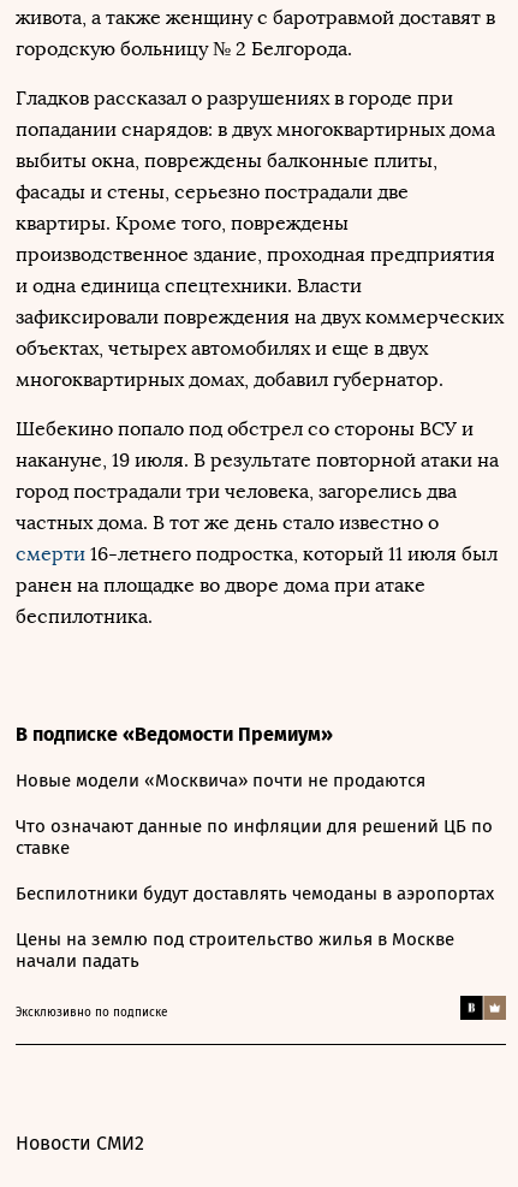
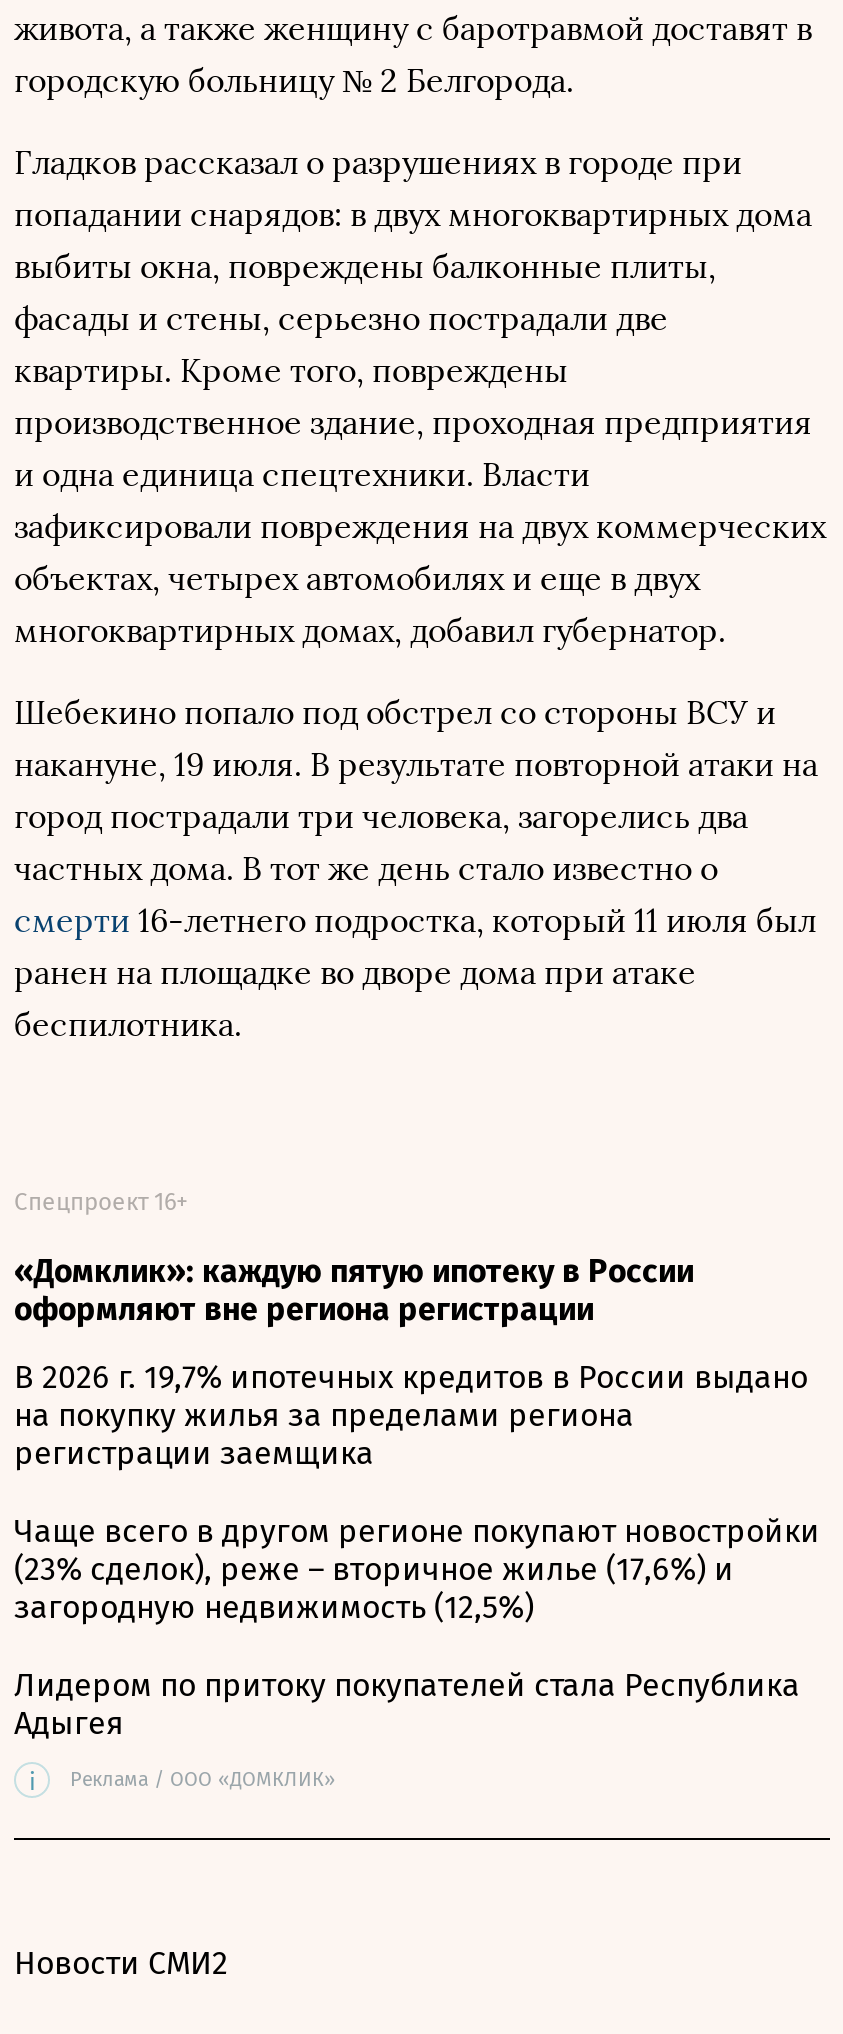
- В подписке «Ведомости Премиум»
+ «Домклик»: каждую пятую ипотеку в России
+ оформляют вне региона регистрации

- Новые модели «Москвича» почти не продаются
+ Спецпроект 16+

- Что означают данные по инфляции для решений ЦБ по
- ставке
+ В 2026 г. 19,7% ипотечных кредитов в России выдано
+ на покупку жилья за пределами региона
+ регистрации заемщика

- Беспилотники будут доставлять чемоданы в аэропортах
+ Чаще всего в другом регионе покупают новостройки
+ (23% сделок), реже – вторичное жилье (17,6%) и
+ загородную недвижимость (12,5%)

- Цены на землю под строительство жилья в Москве
- начали падать
+ Лидером по притоку покупателей стала Республика
+ Адыгея

- Эксклюзивно по подписке
+ i
+ Реклама / ООО «ДОМКЛИК»
